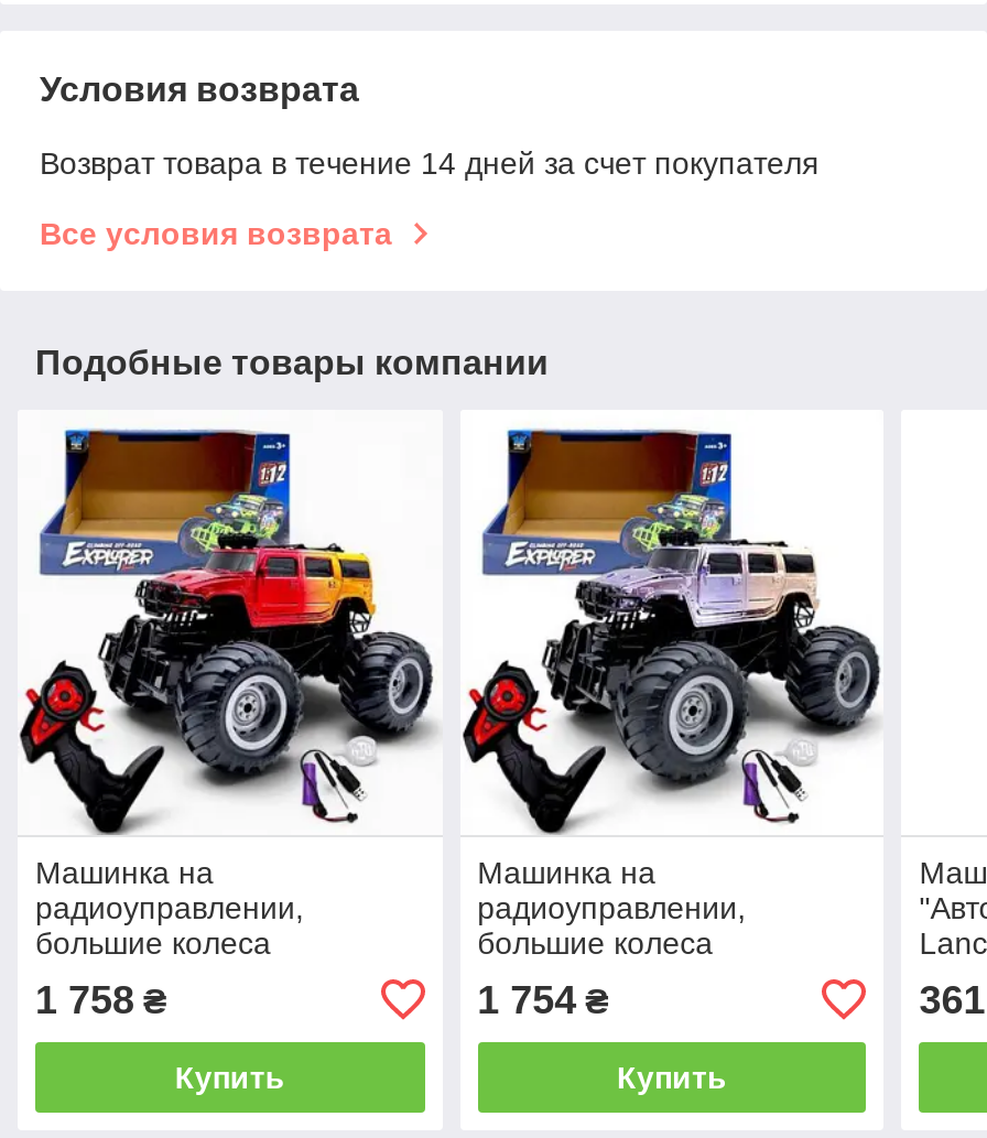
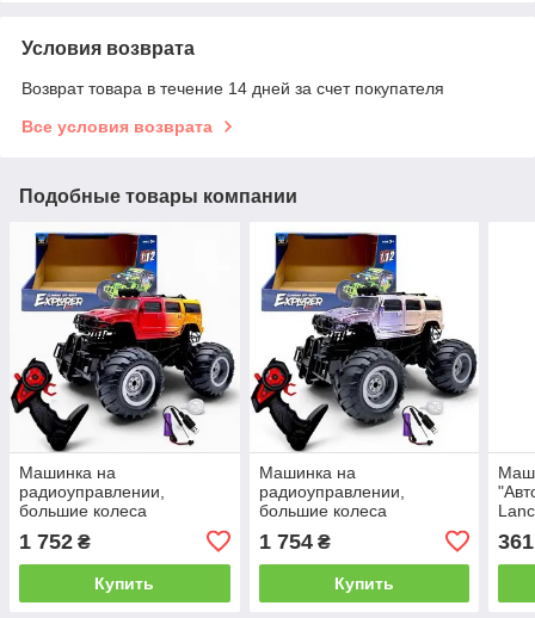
- 1 758 ₴
+ 1 752 ₴
